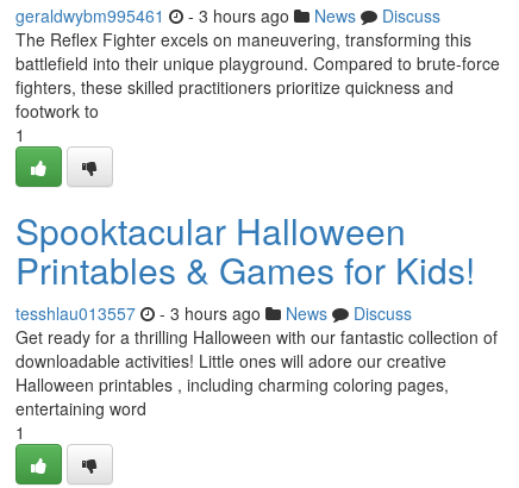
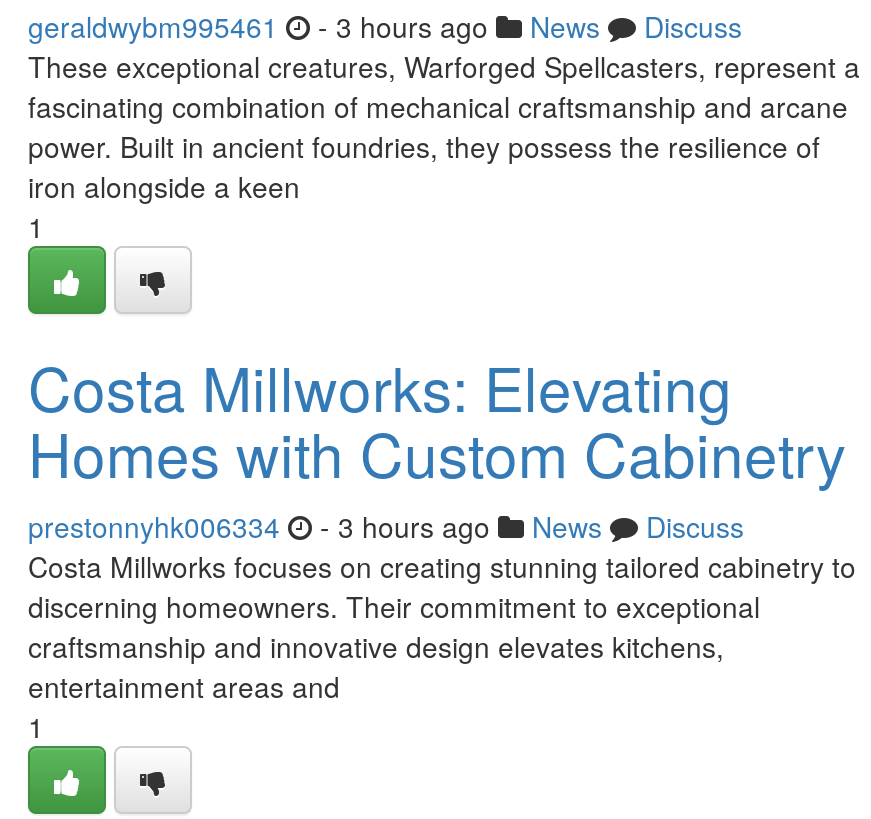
- The Reflex Fighter excels on maneuvering, transforming this
- battlefield into their unique playground. Compared to brute-force
- fighters, these skilled practitioners prioritize quickness and
- footwork to
+ These exceptional creatures, Warforged Spellcasters, represent a
+ fascinating combination of mechanical craftsmanship and arcane
+ power. Built in ancient foundries, they possess the resilience of
+ iron alongside a keen

- Spooktacular Halloween
- Printables & Games for Kids!
- tesshlau013557
+ Costa Millworks: Elevating
+ Homes with Custom Cabinetry
+ prestonnyhk006334

- Get ready for a thrilling Halloween with our fantastic collection of
- downloadable activities! Little ones will adore our creative
- Halloween printables , including charming coloring pages,
- entertaining word
+ Costa Millworks focuses on creating stunning tailored cabinetry to
+ discerning homeowners. Their commitment to exceptional
+ craftsmanship and innovative design elevates kitchens,
+ entertainment areas and
